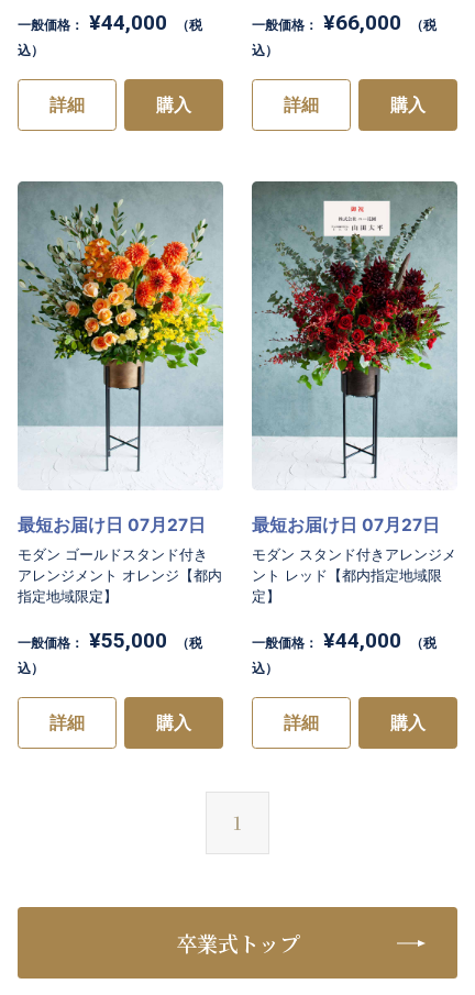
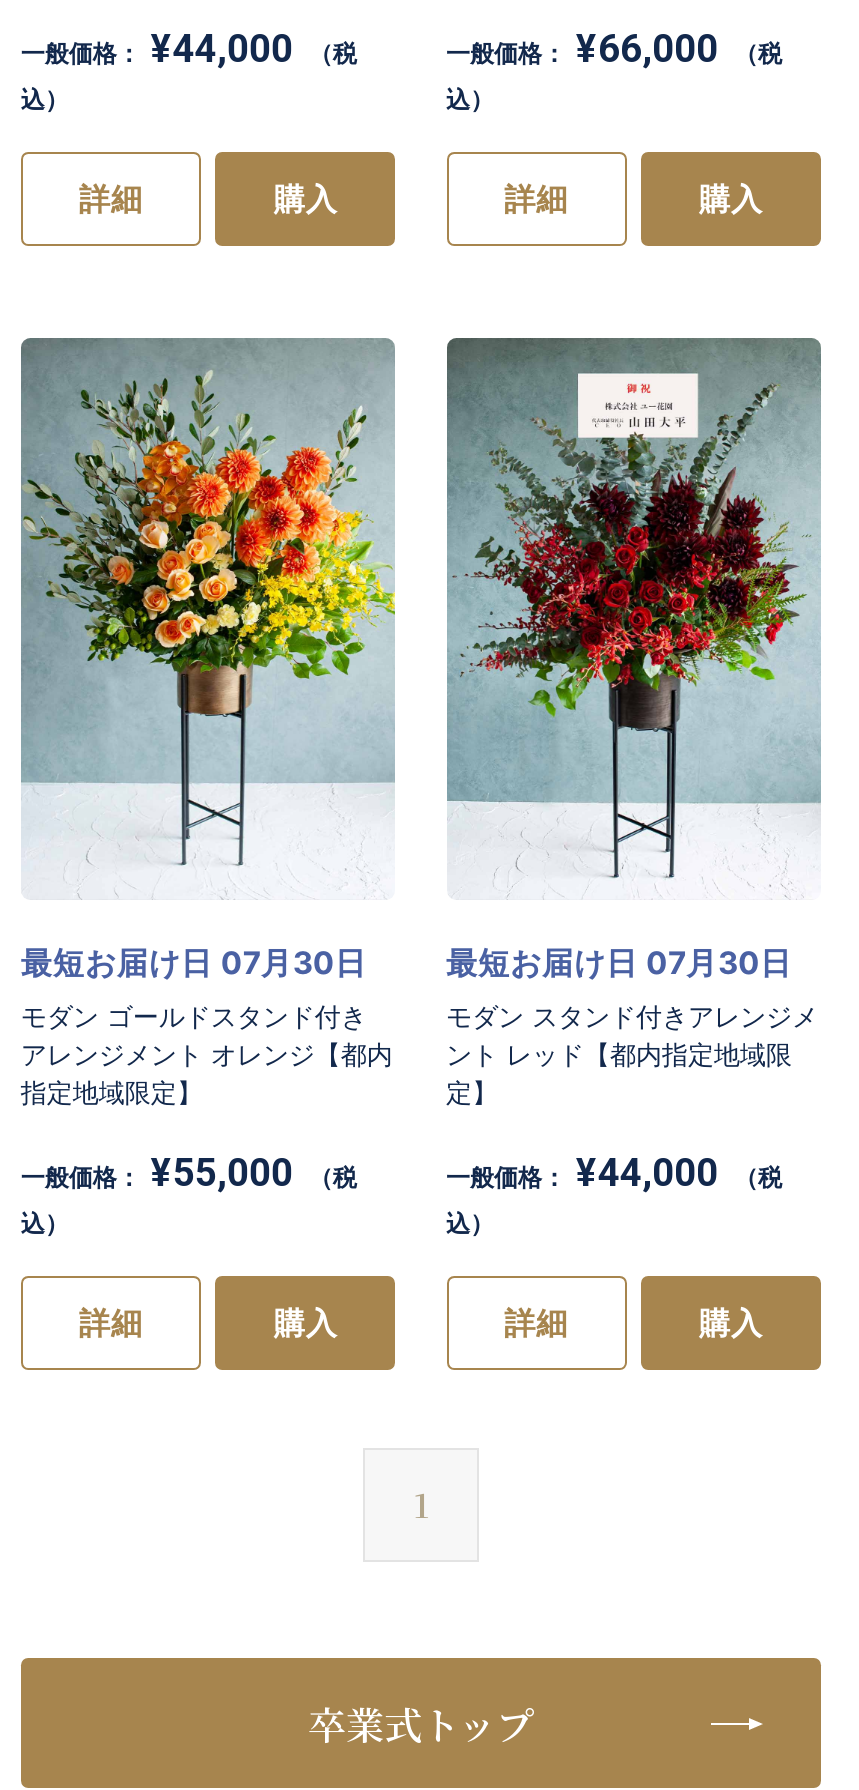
- 最短お届け日 07月27日
+ 最短お届け日 07月30日

- 最短お届け日 07月27日
+ 最短お届け日 07月30日
